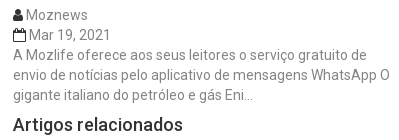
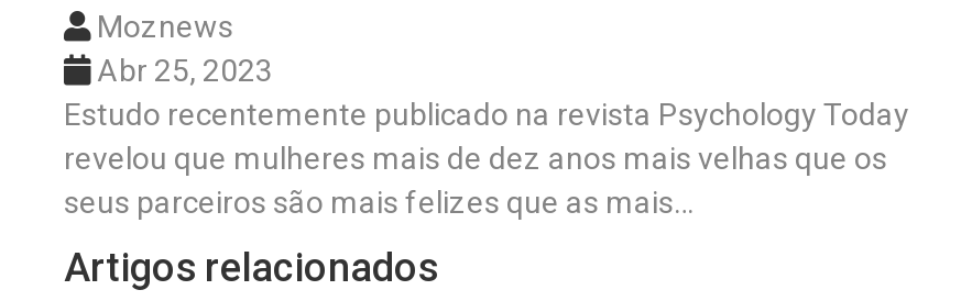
- Mar 19, 2021
- A Mozlife oferece aos seus leitores o serviço gratuito de
- envio de notícias pelo aplicativo de mensagens WhatsApp O
- gigante italiano do petróleo e gás Eni…
+ Abr 25, 2023
+ Estudo recentemente publicado na revista Psychology Today
+ revelou que mulheres mais de dez anos mais velhas que os
+ seus parceiros são mais felizes que as mais…
